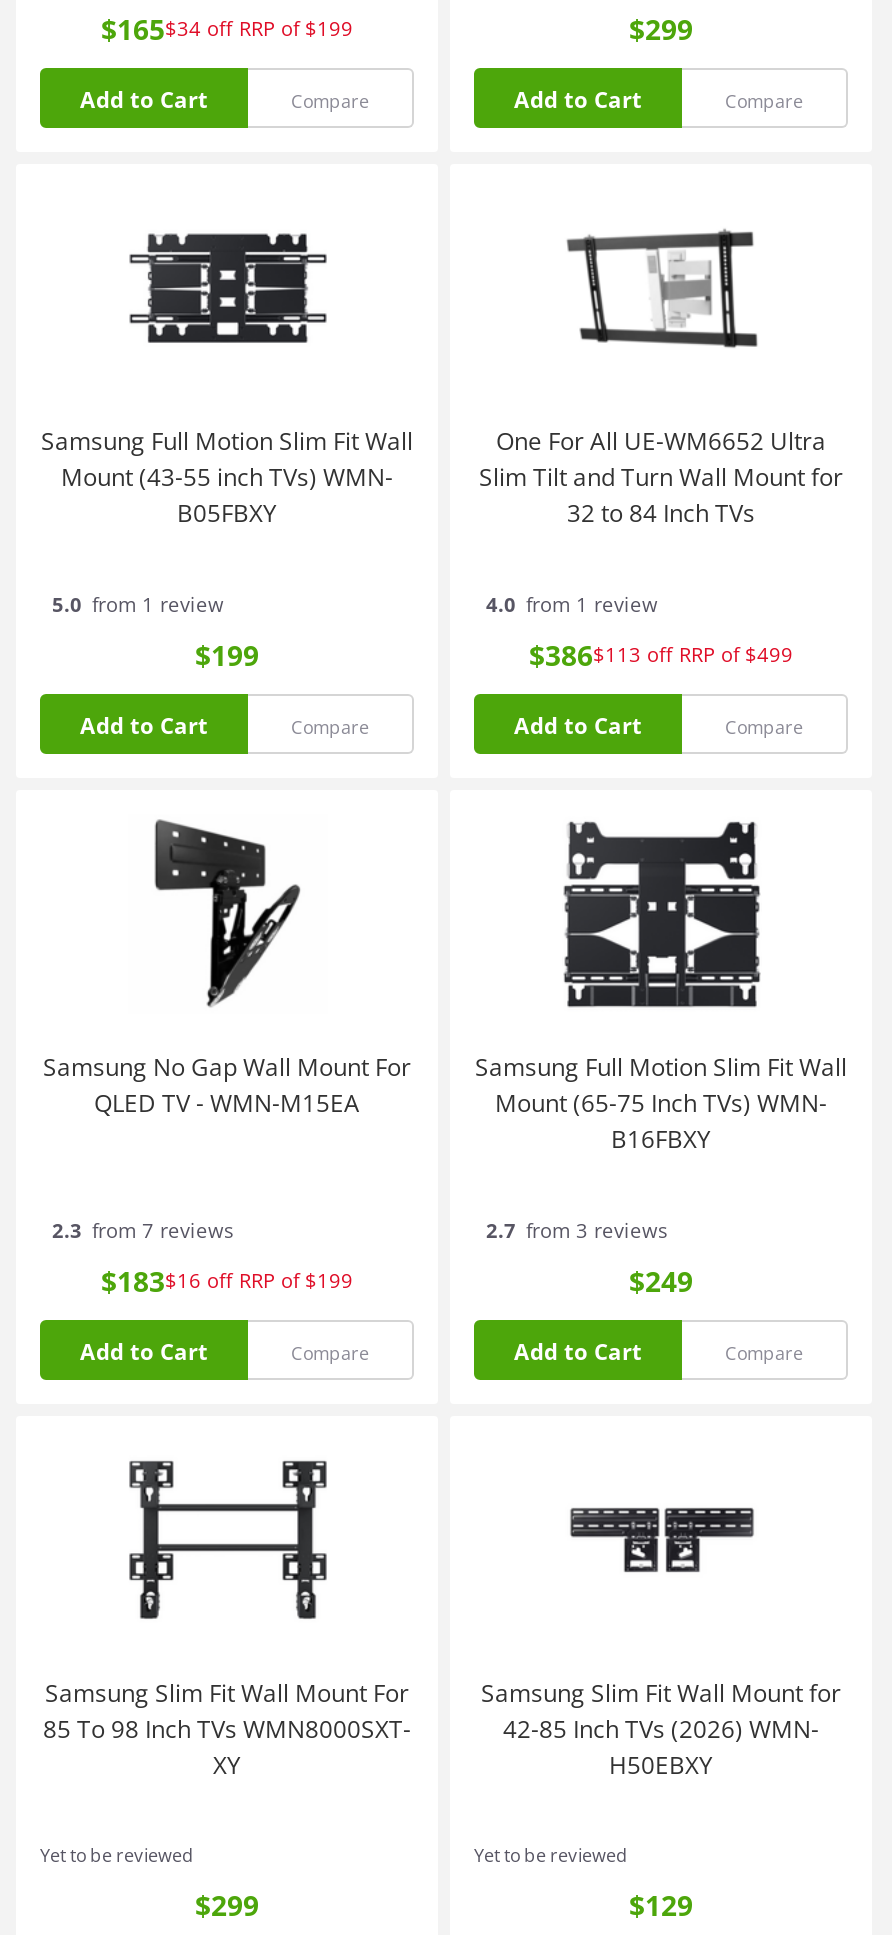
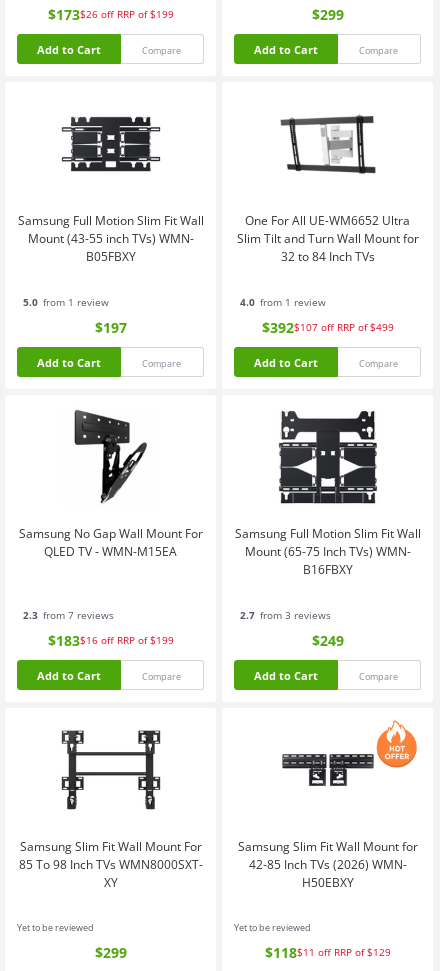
- $165$34 off RRP of $199
+ $173$26 off RRP of $199

- $199
+ $197

- $386$113 off RRP of $499
+ $392$107 off RRP of $499

+ [image]

- $129
+ $118$11 off RRP of $129
